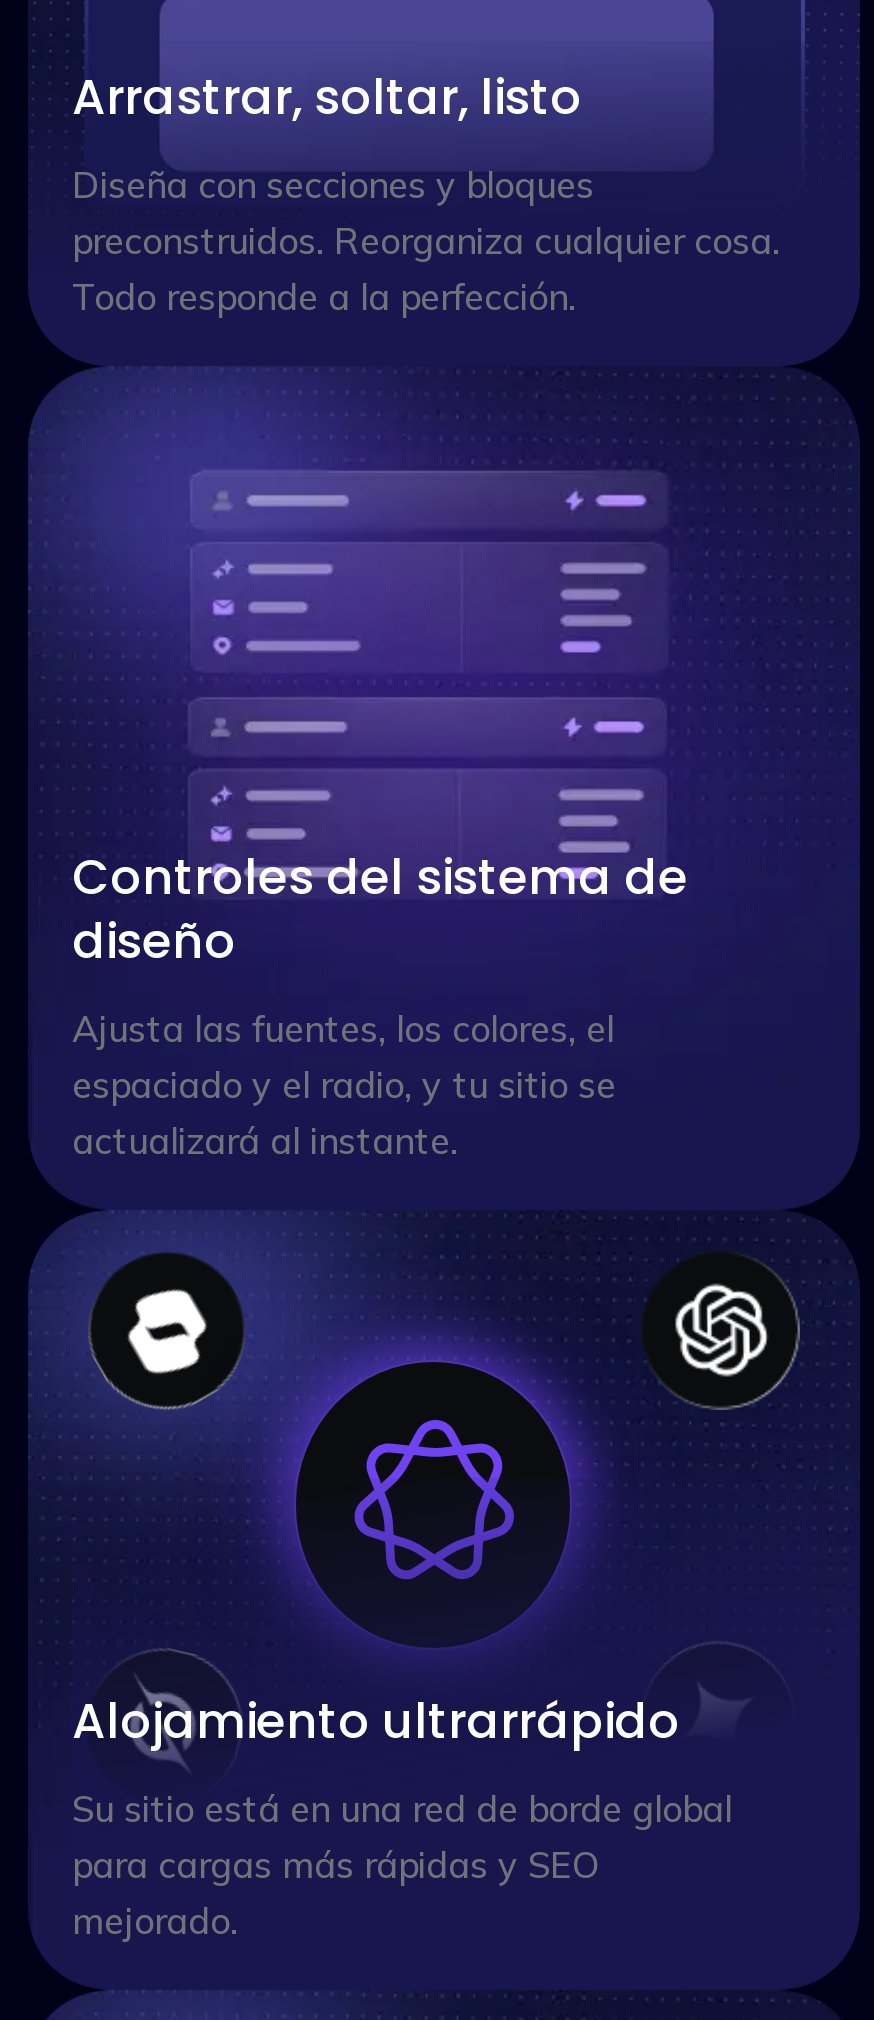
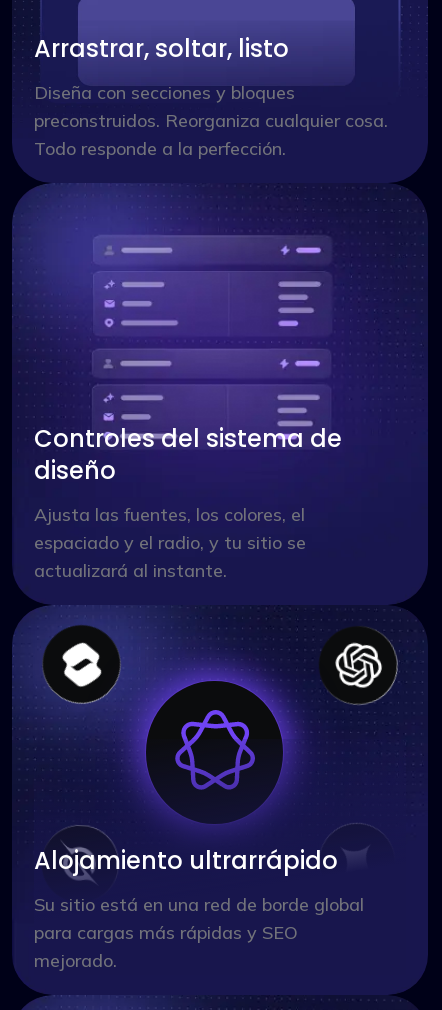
- [image]
+ [image]
